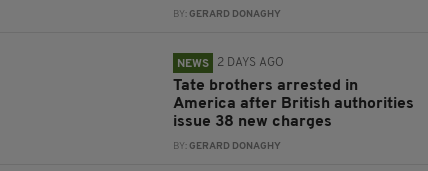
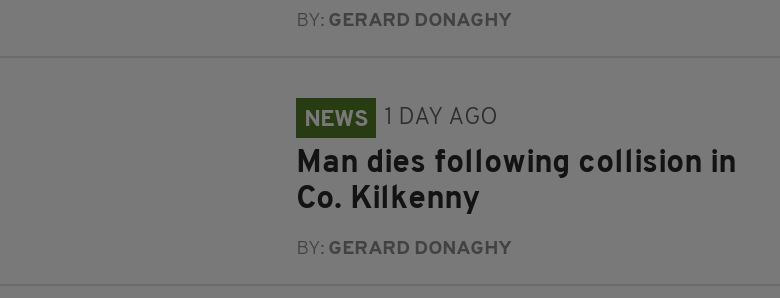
- NEWS 2 DAYS AGO
+ NEWS 1 DAY AGO

- Tate brothers arrested in
- America after British authorities
- issue 38 new charges
+ Man dies following collision in
+ Co. Kilkenny
